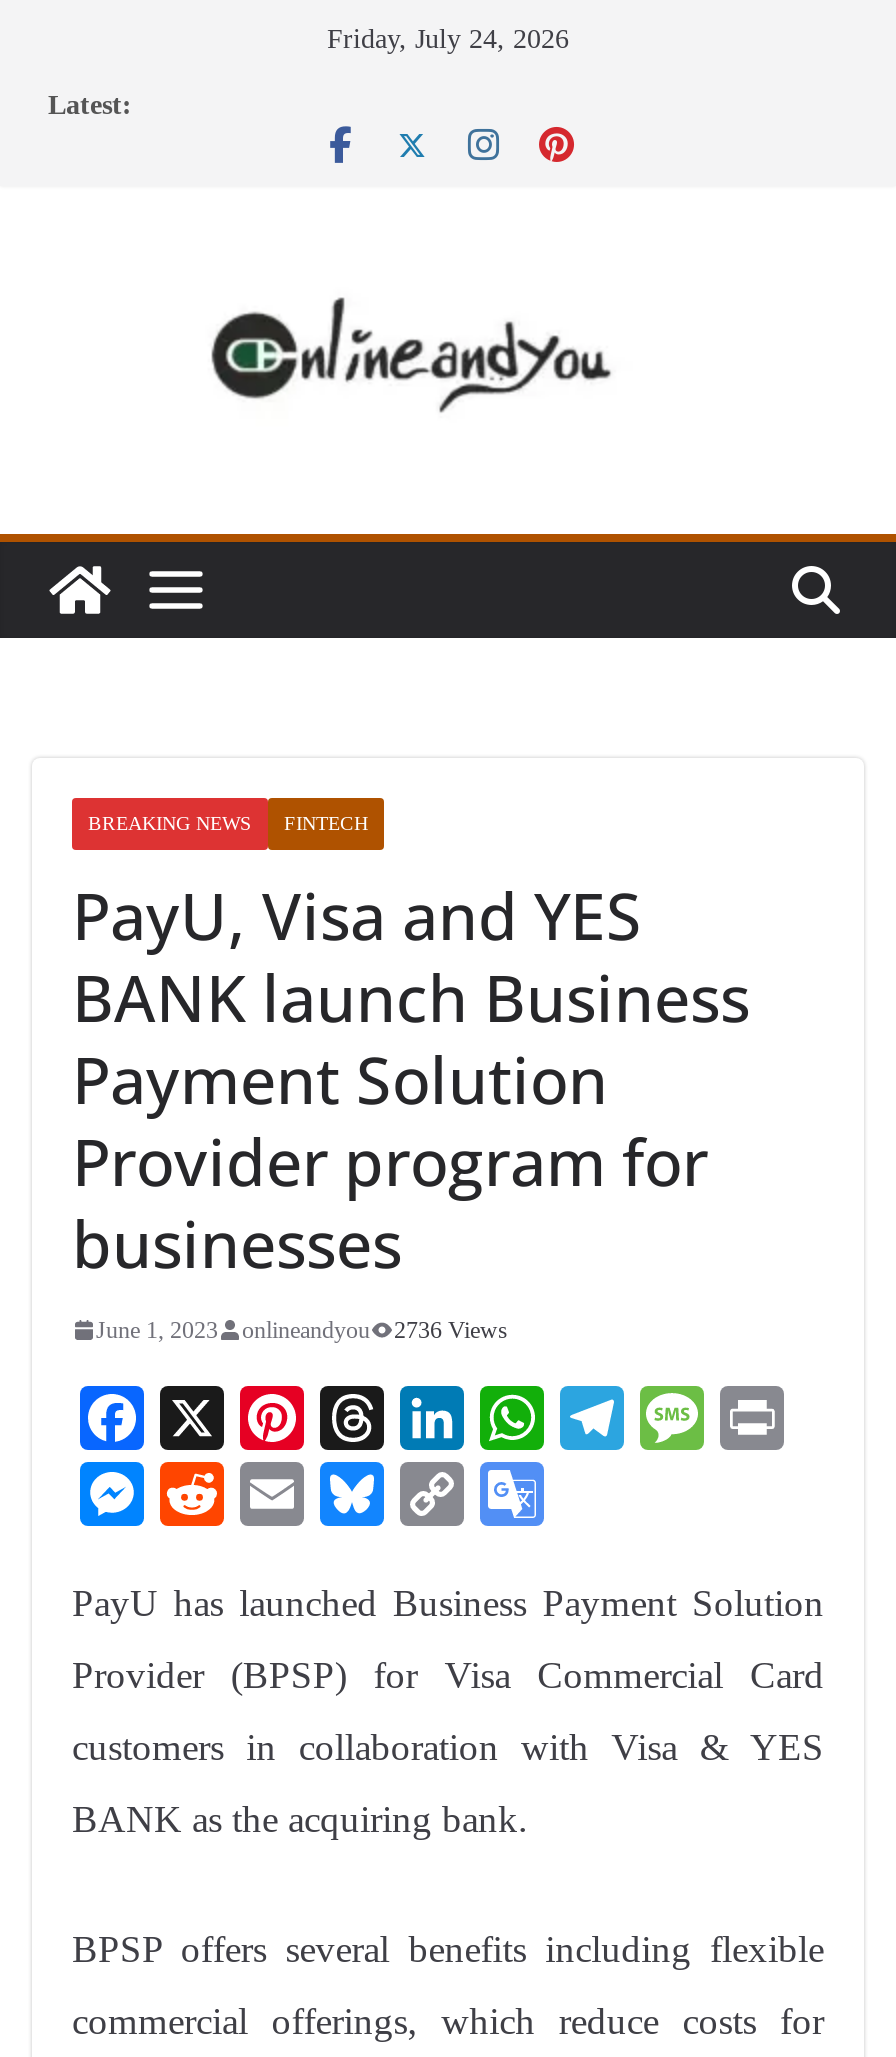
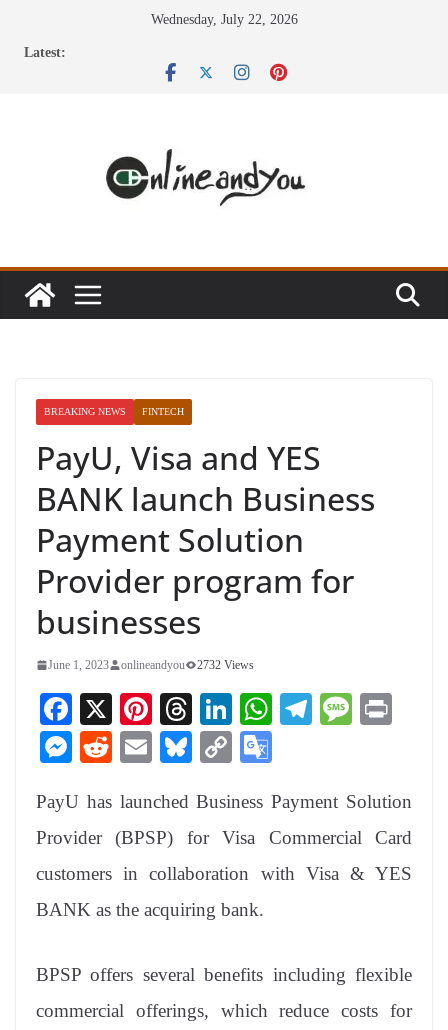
- Friday, July 24, 2026
+ Wednesday, July 22, 2026

- June 1, 2023 onlineandyou 2736 Views
+ June 1, 2023 onlineandyou 2732 Views
